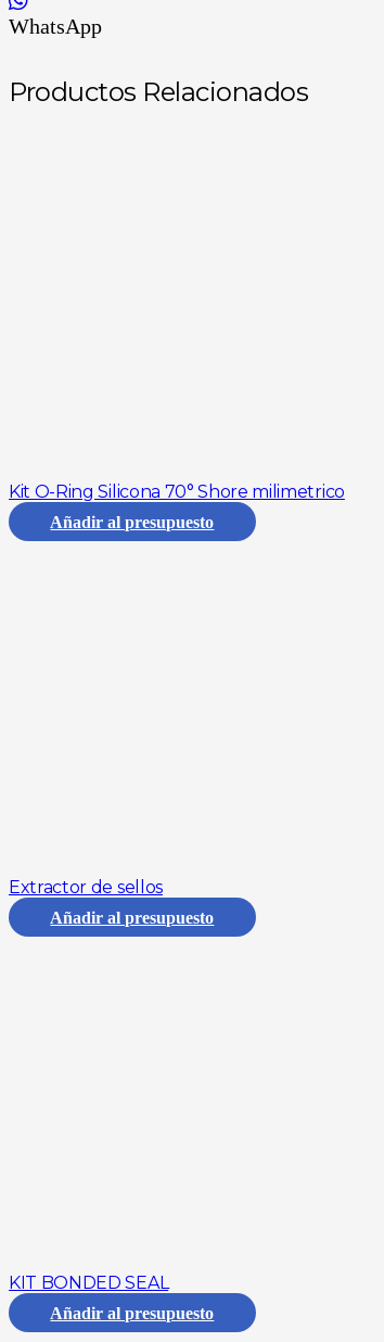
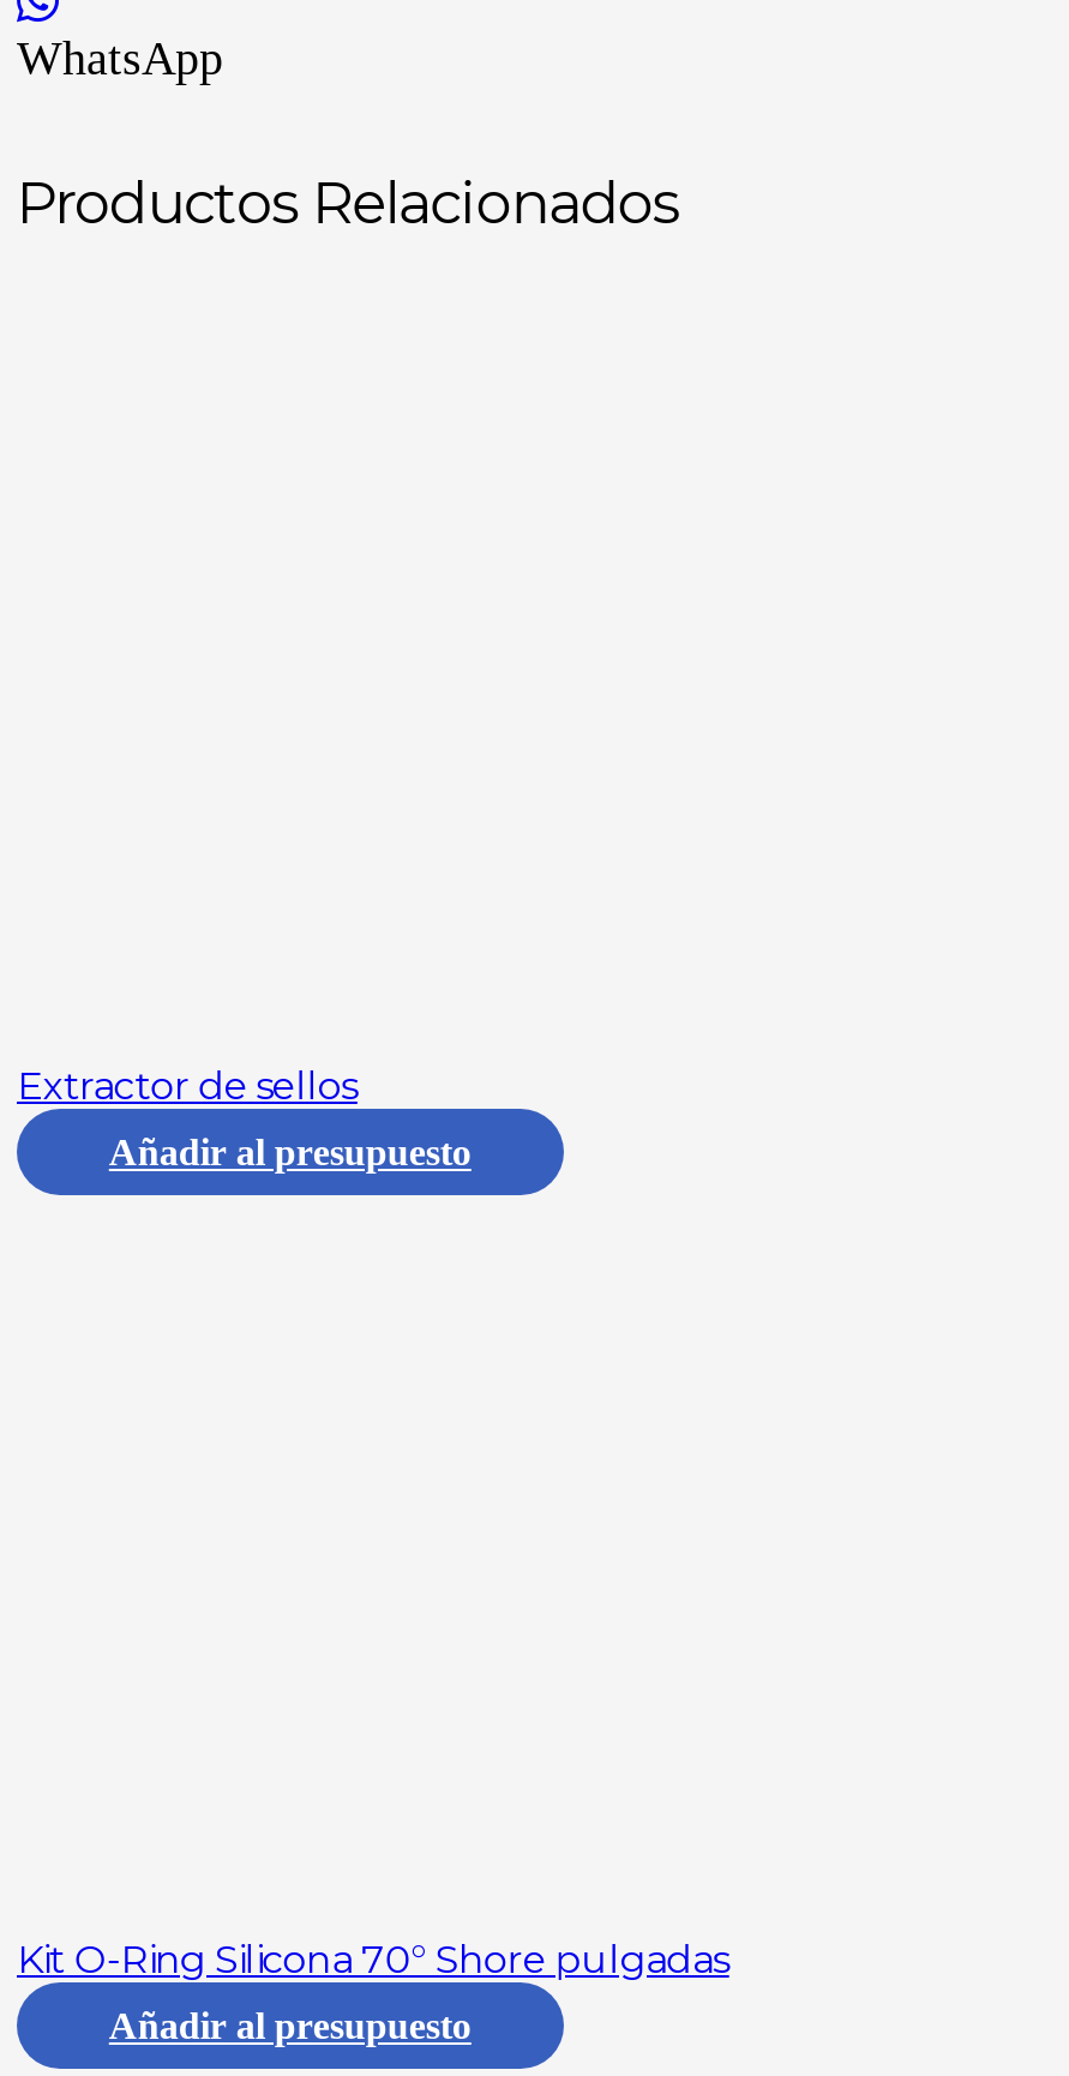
- Kit O-Ring Silicona 70° Shore milimetrico
- Añadir al presupuesto

- KIT BONDED SEAL
+ Kit O-Ring Silicona 70° Shore pulgadas
